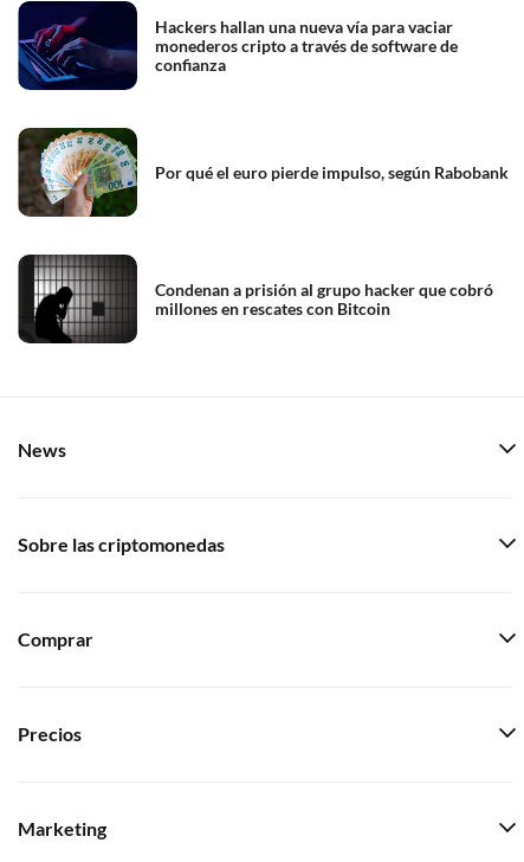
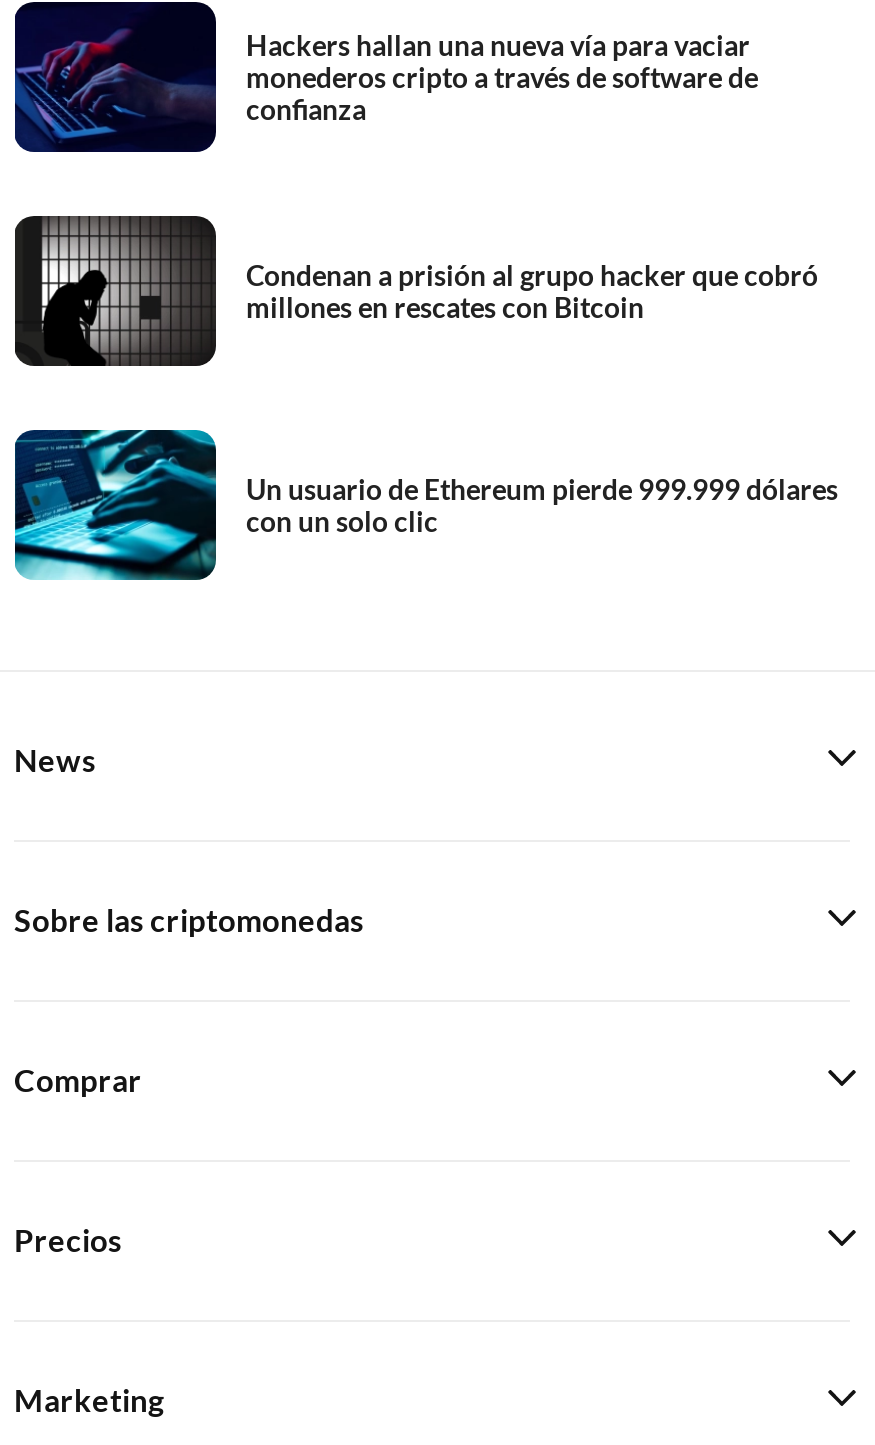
- [image]
- Por qué el euro pierde impulso, según Rabobank

moved up: [image] | Condenan a prisión al grupo hacker que cobró | millones en rescates con Bitcoin

+ [image]
+ Un usuario de Ethereum pierde 999.999 dólares
+ con un solo clic
